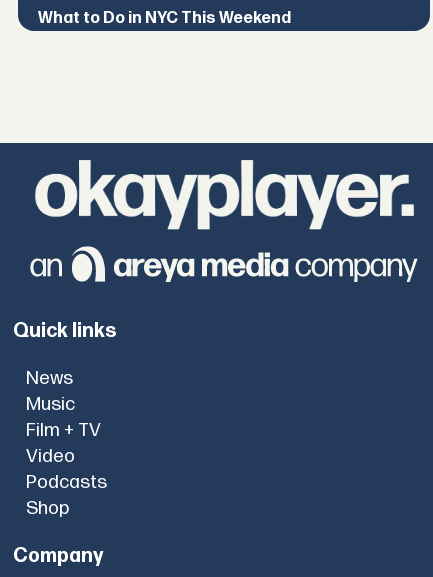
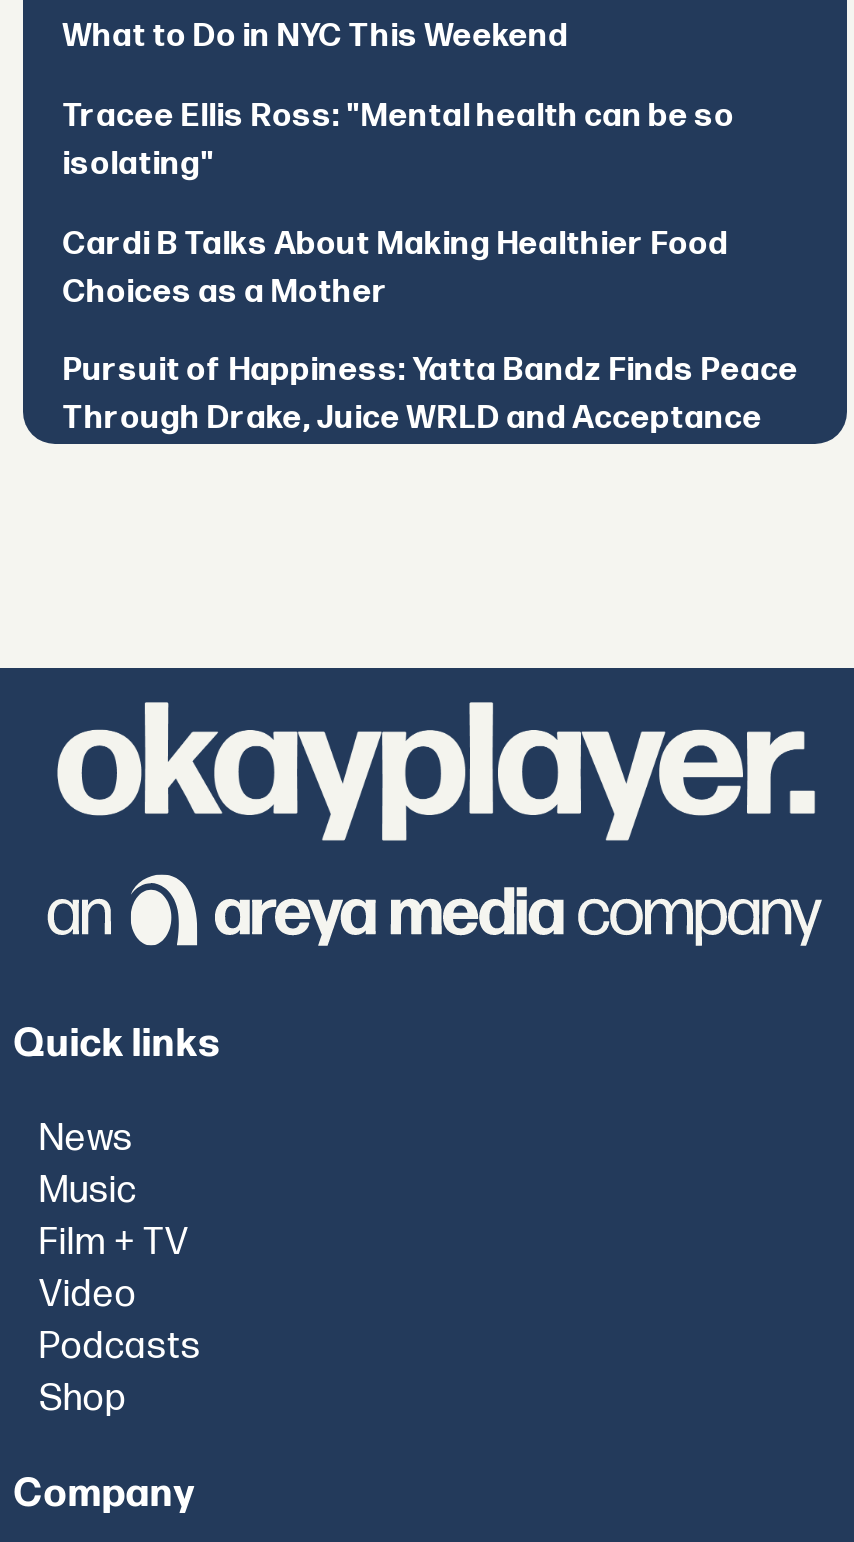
+ Tracee Ellis Ross: "Mental health can be so
+ isolating"
+ Cardi B Talks About Making Healthier Food
+ Choices as a Mother
+ Pursuit of Happiness: Yatta Bandz Finds Peace
+ Through Drake, Juice WRLD and Acceptance
